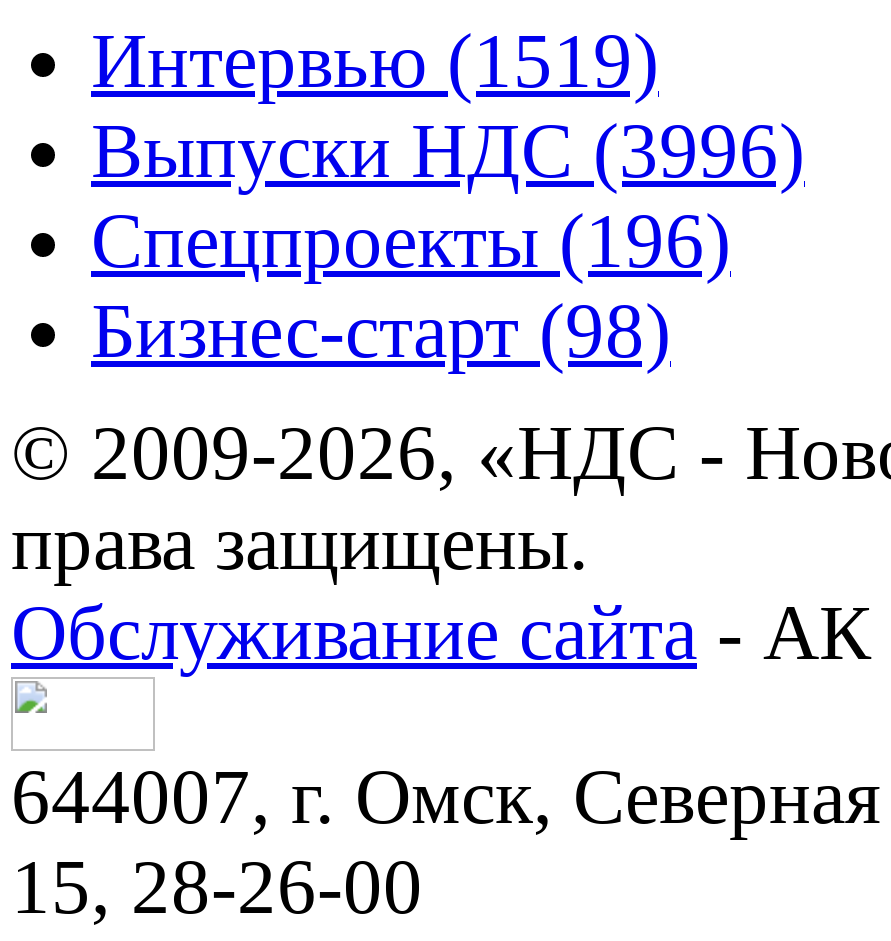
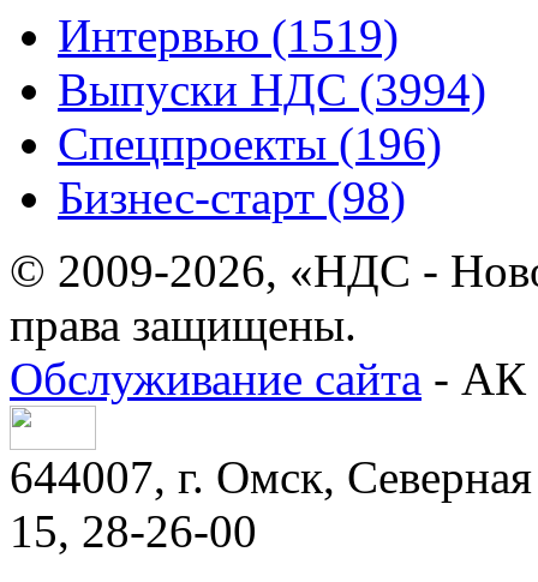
- Выпуски НДС (3996)
+ Выпуски НДС (3994)
